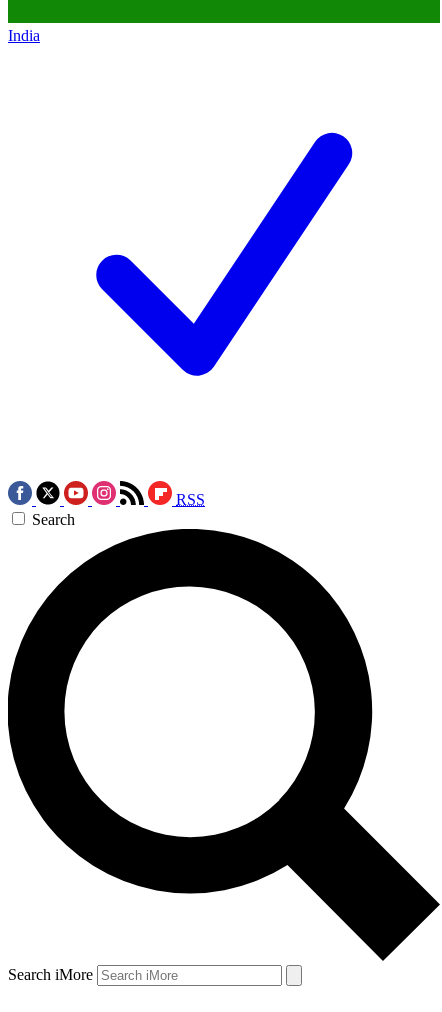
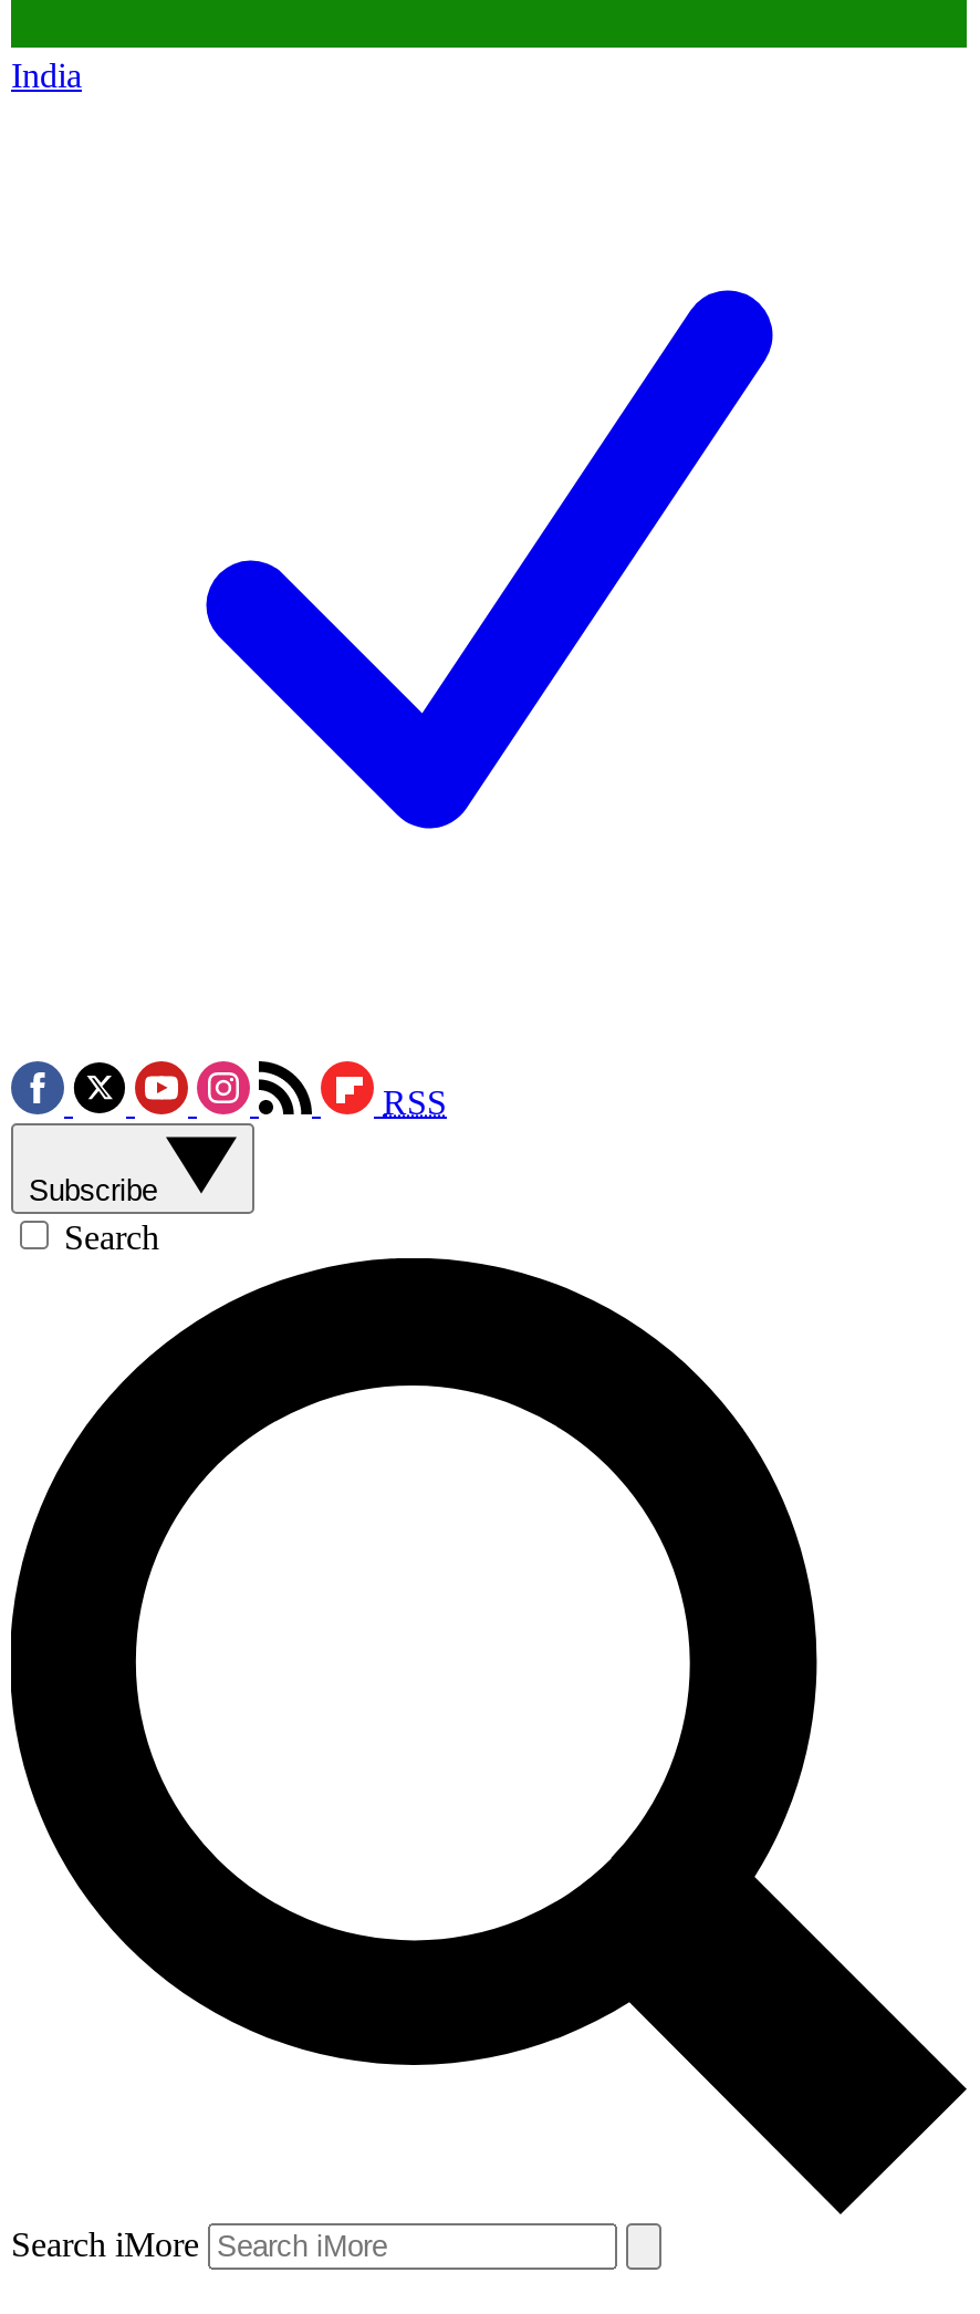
+ Subscribe
